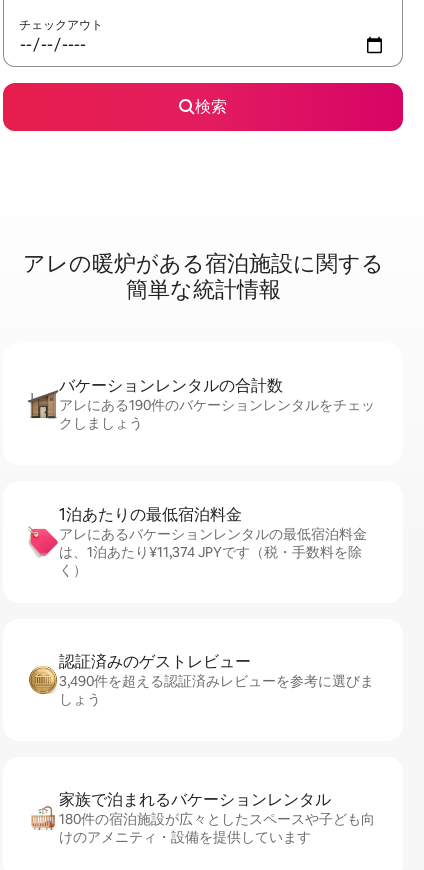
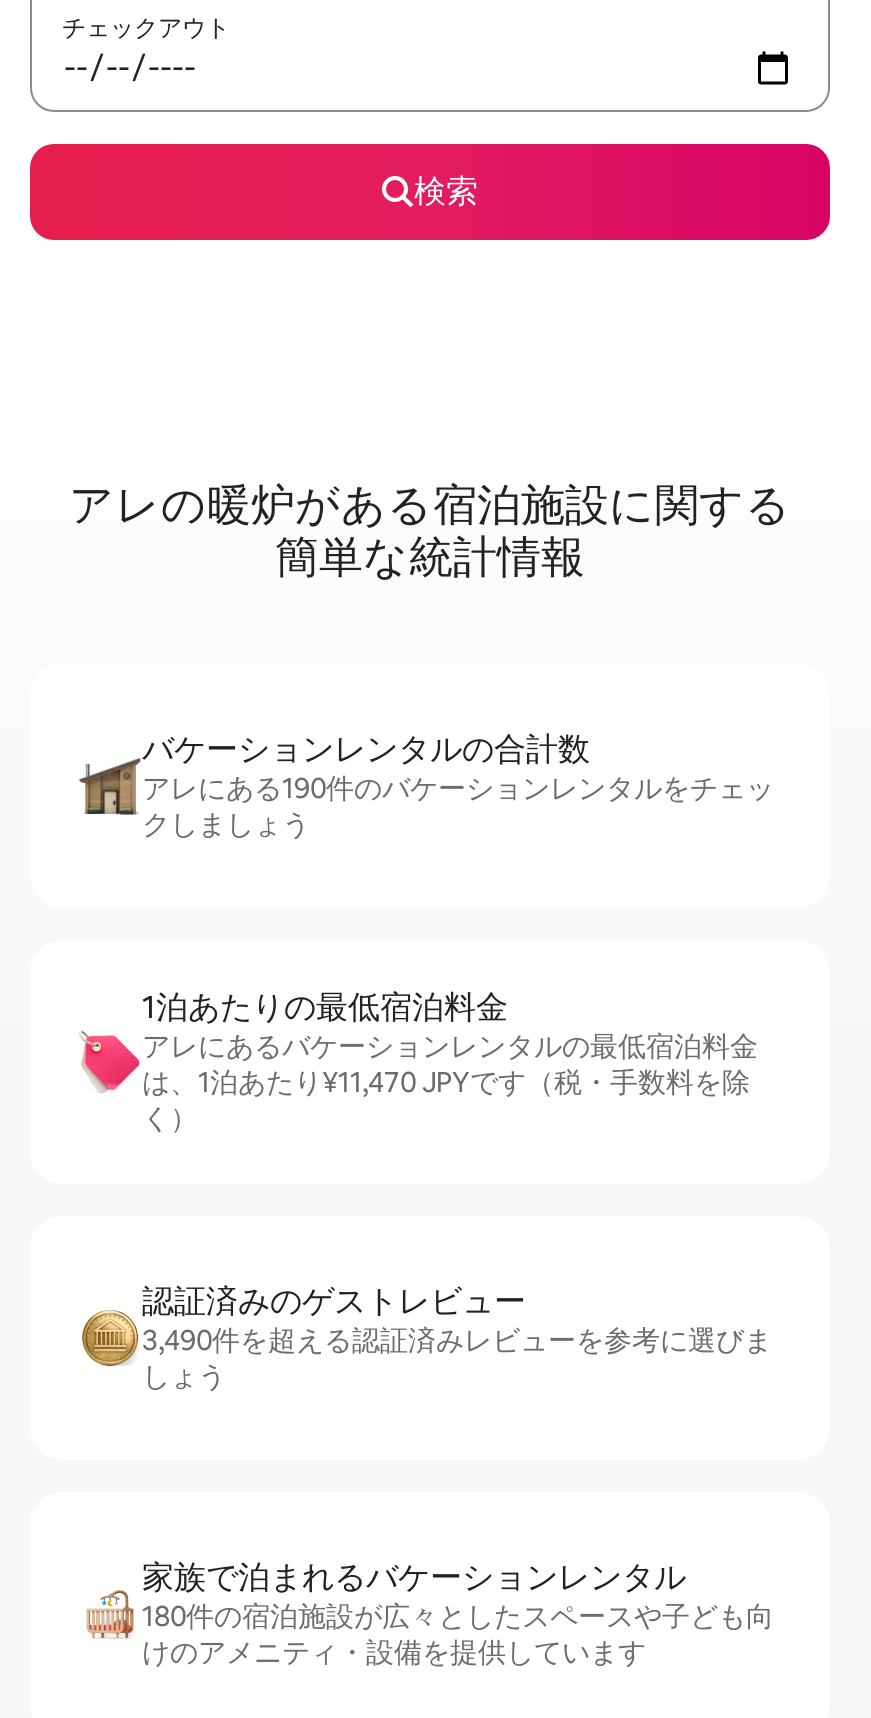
- は、1泊あたり¥11,374 JPYです（税・手数料を除
+ は、1泊あたり¥11,470 JPYです（税・手数料を除
